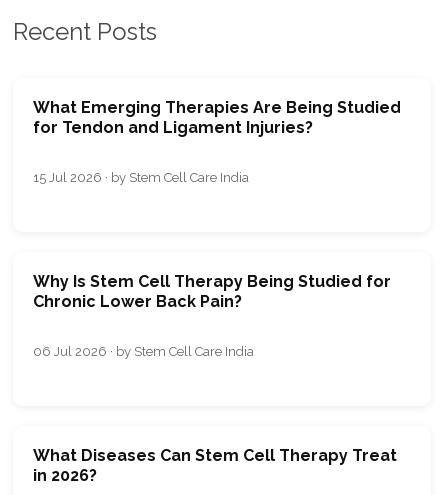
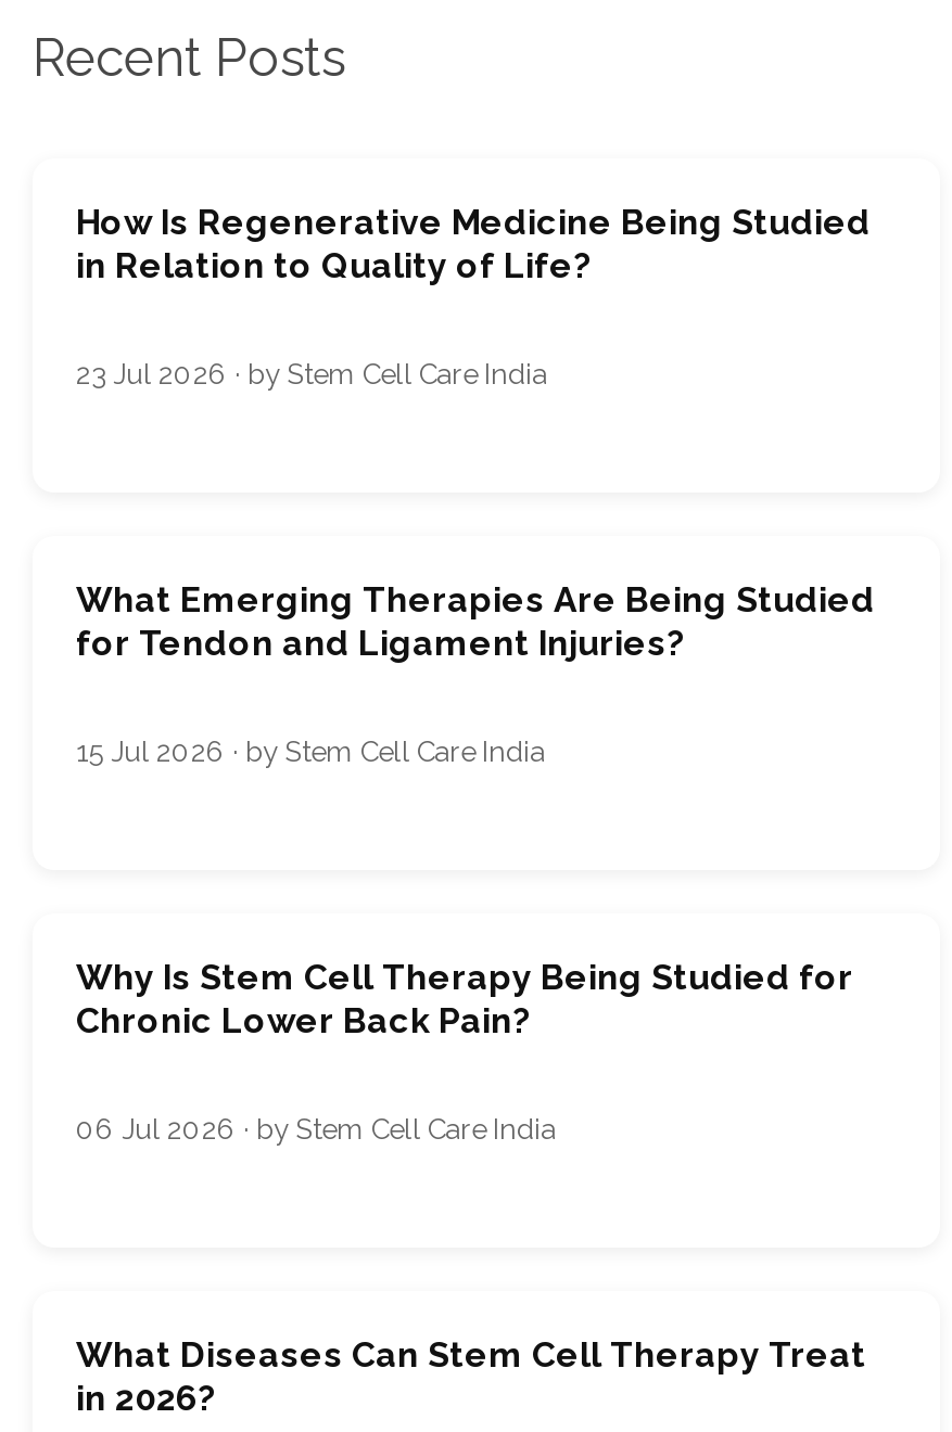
+ How Is Regenerative Medicine Being Studied
+ in Relation to Quality of Life?
+ 23 Jul 2026 · by Stem Cell Care India
